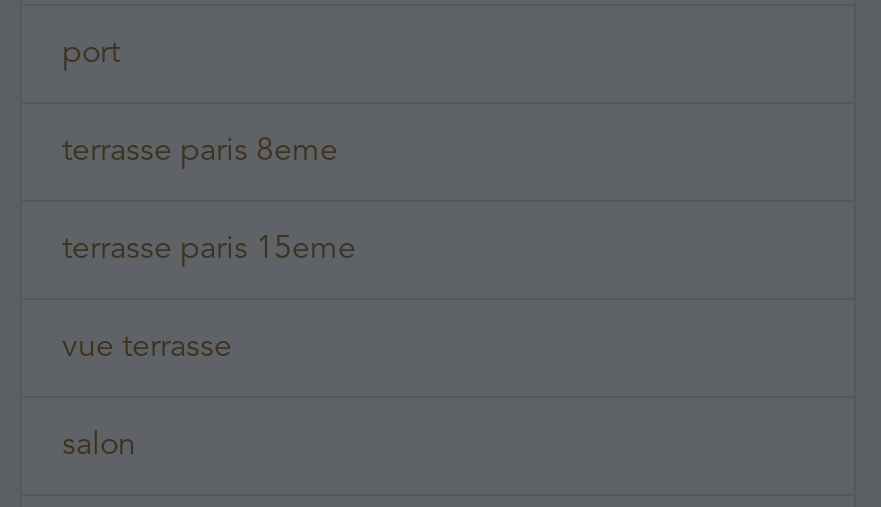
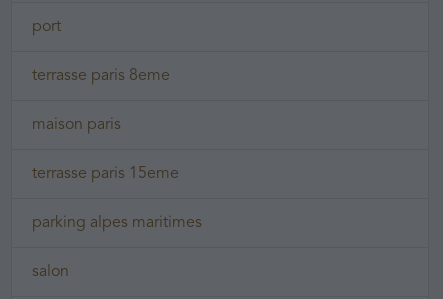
+ maison paris

- vue terrasse
+ parking alpes maritimes
